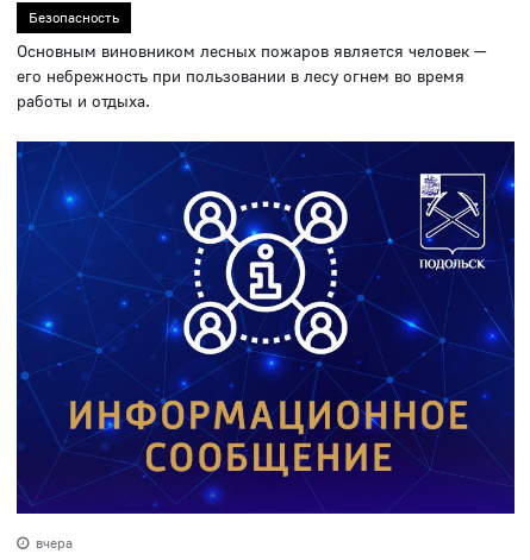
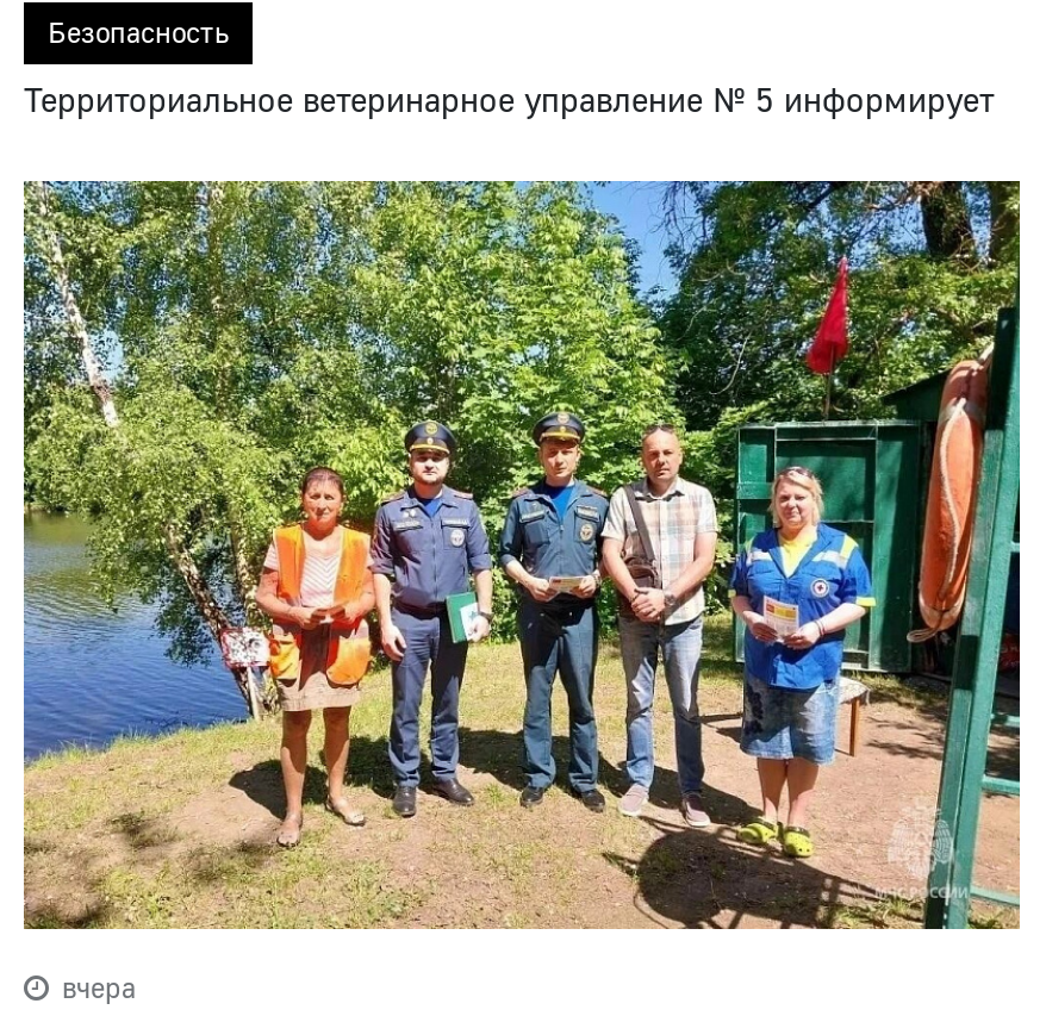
- Основным виновником лесных пожаров является человек —
- его небрежность при пользовании в лесу огнем во время
- работы и отдыха.
+ Территориальное ветеринарное управление № 5 информирует

- [image]
+ [image]
